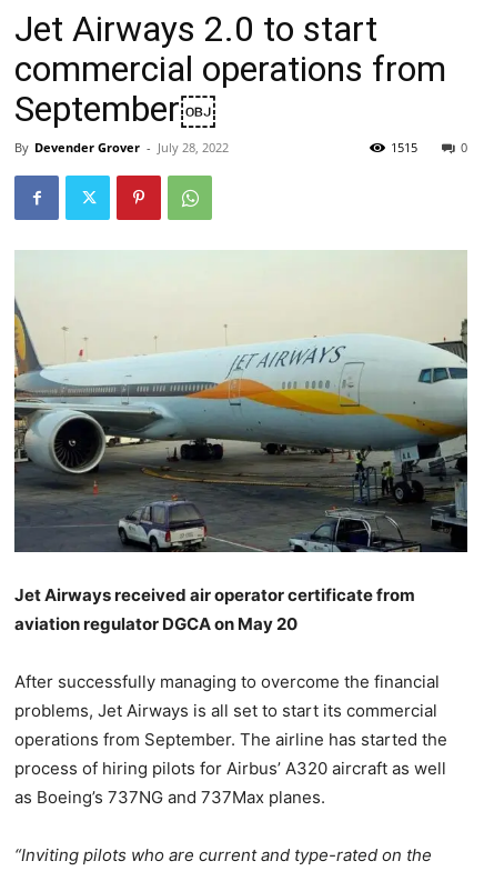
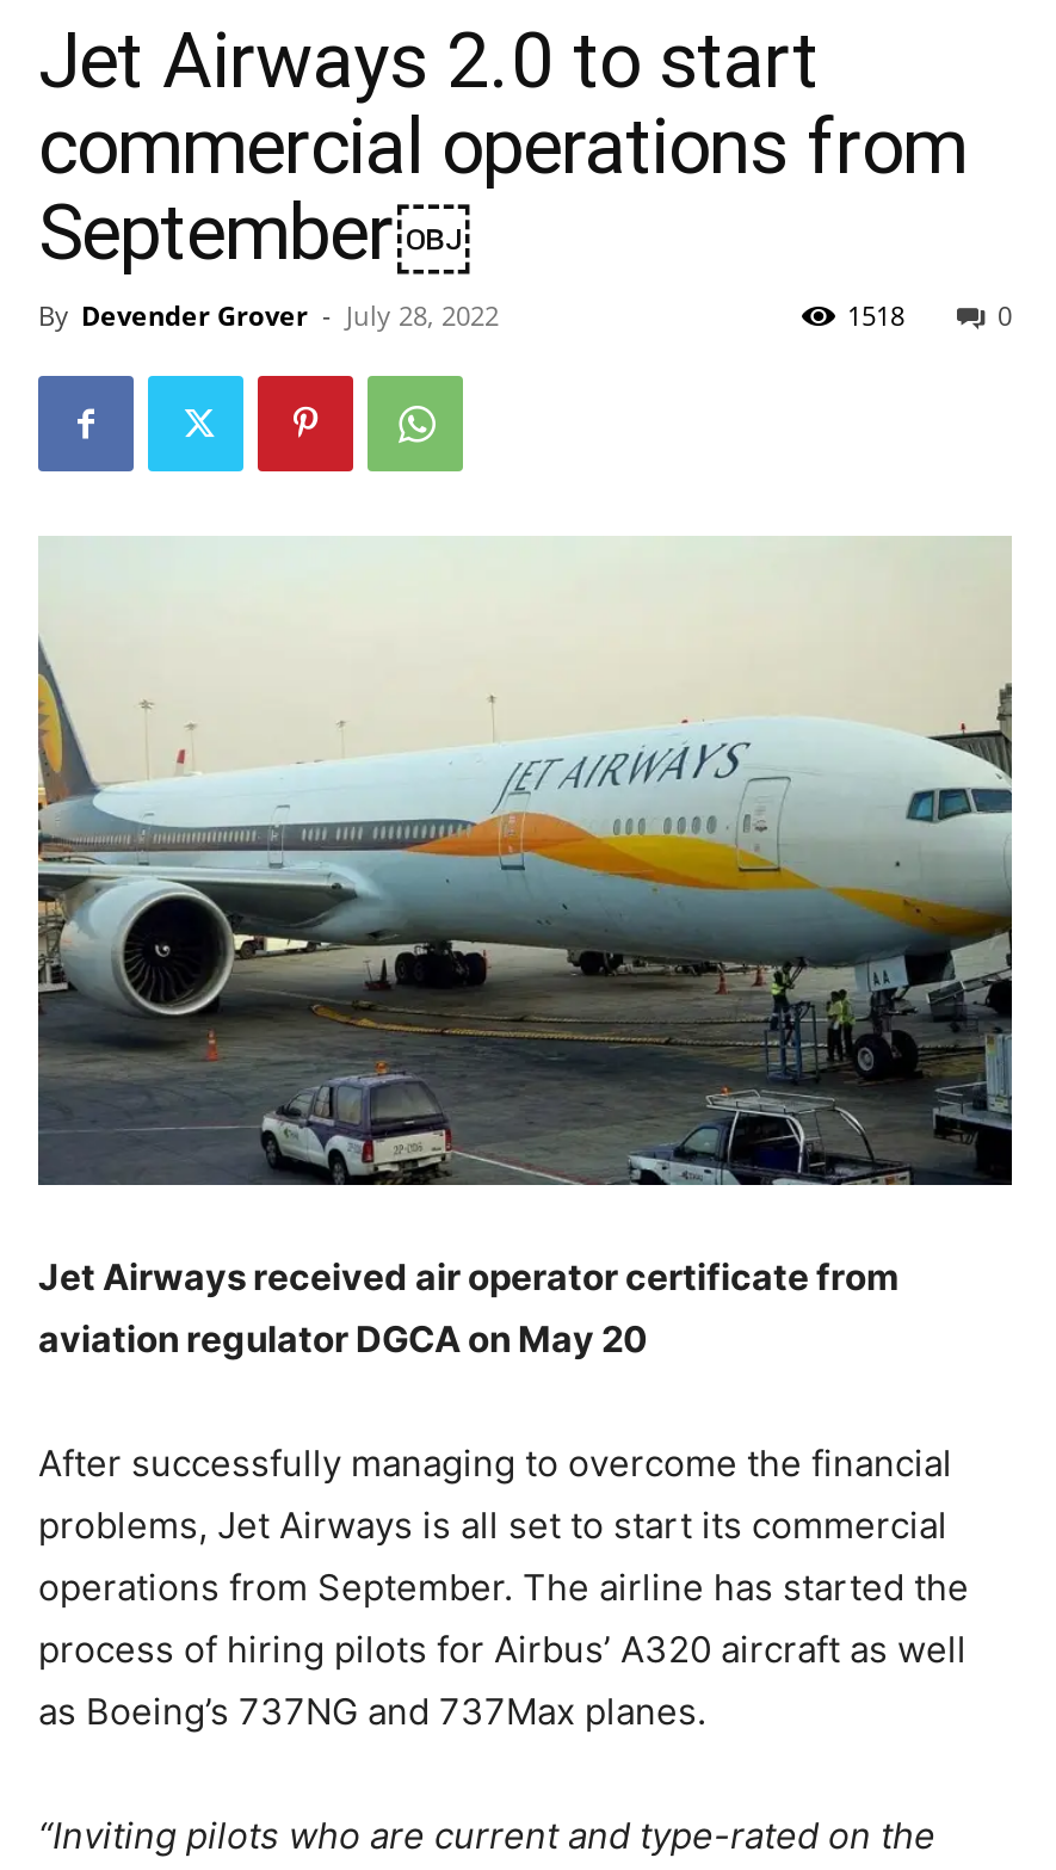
- 1515
+ 1518
